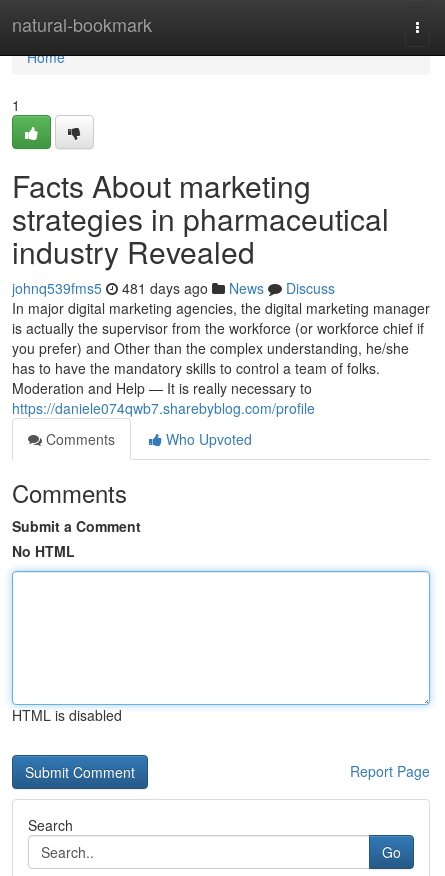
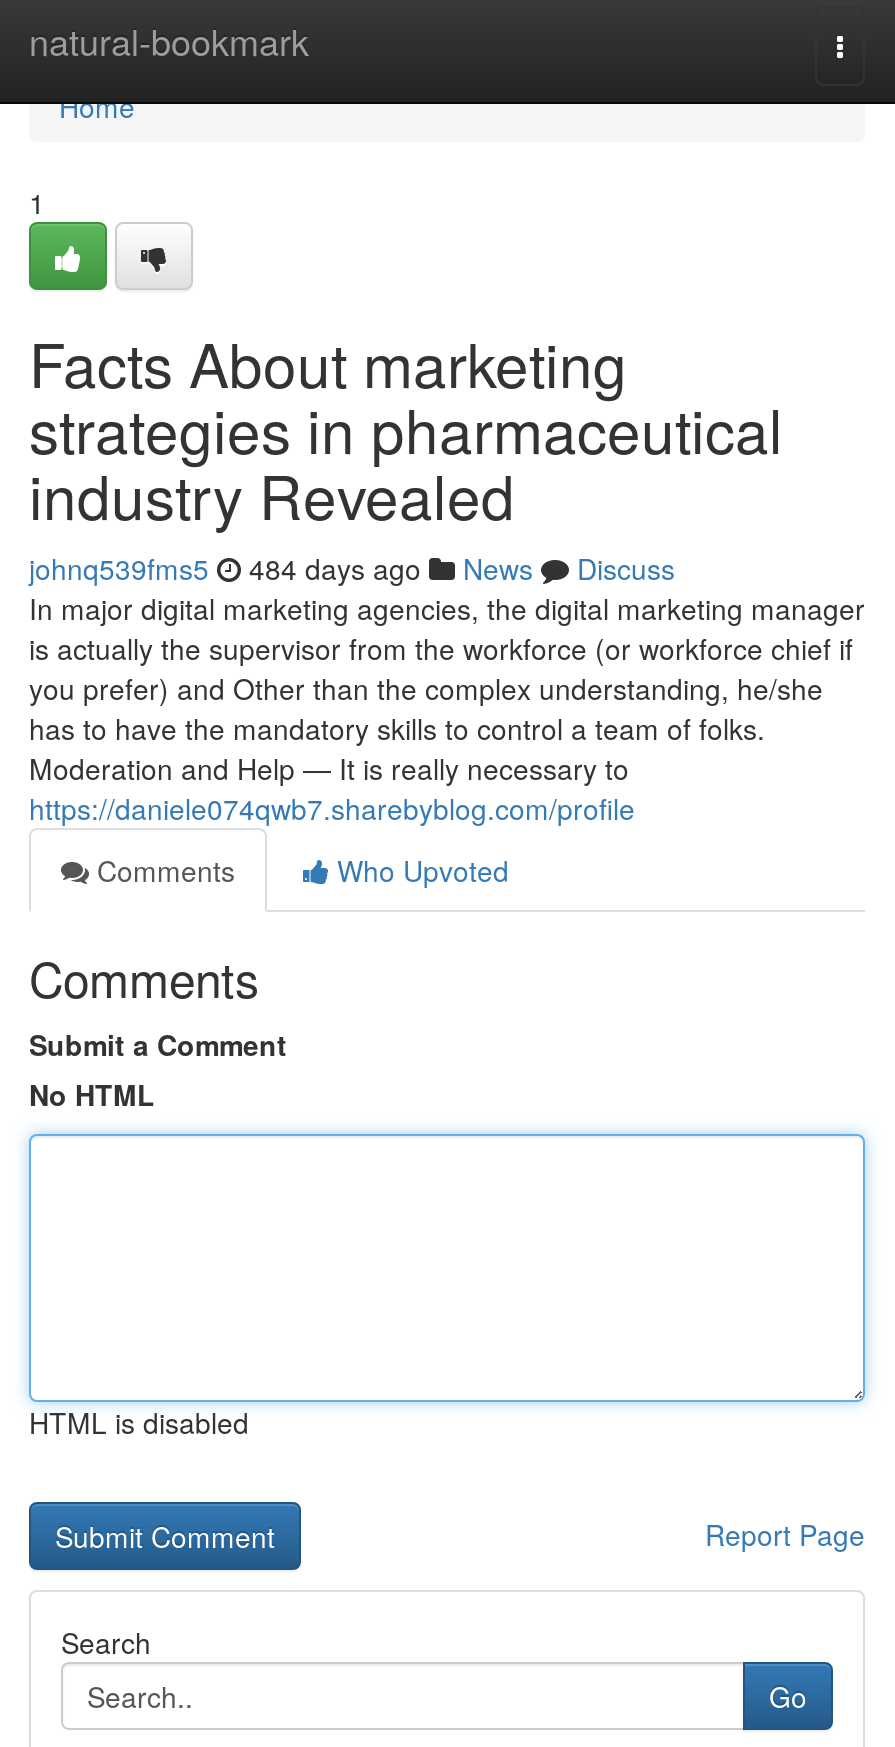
- johnq539fms5 481 days ago News Discuss
+ johnq539fms5 484 days ago News Discuss
